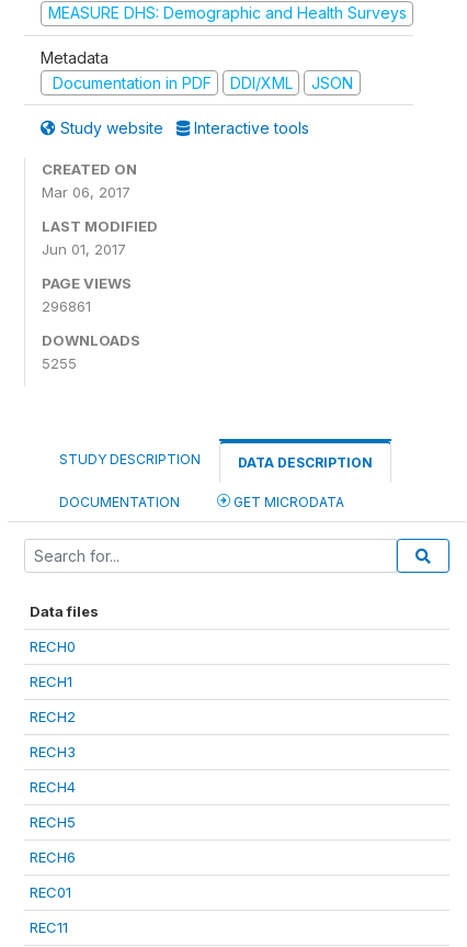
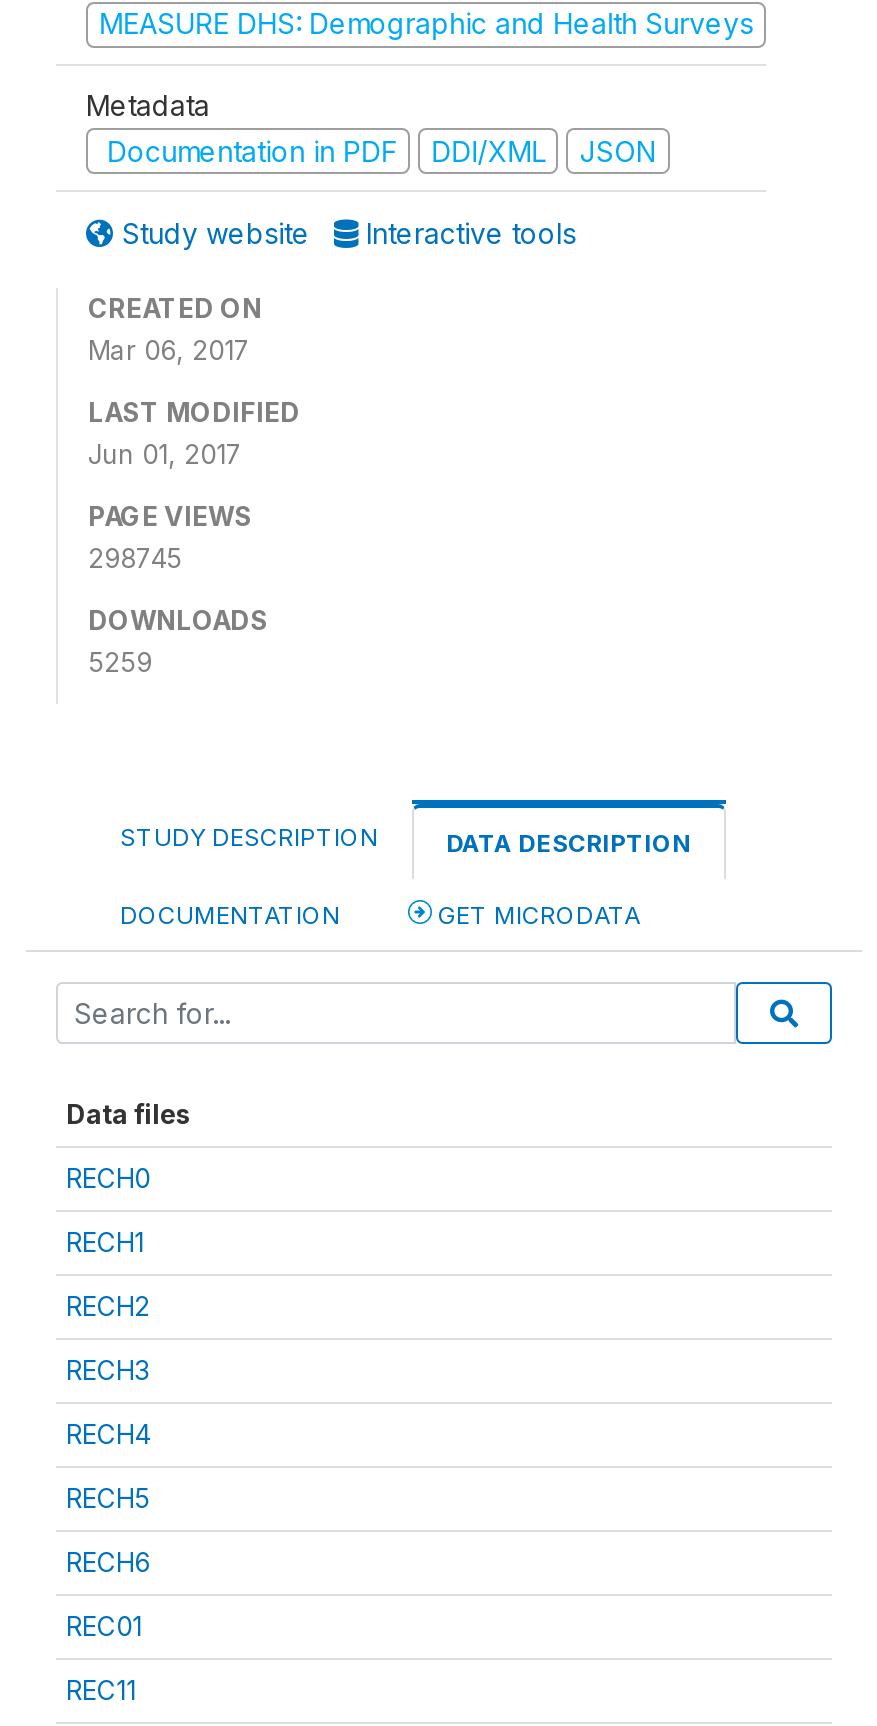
- 296861
+ 298745

- 5255
+ 5259
